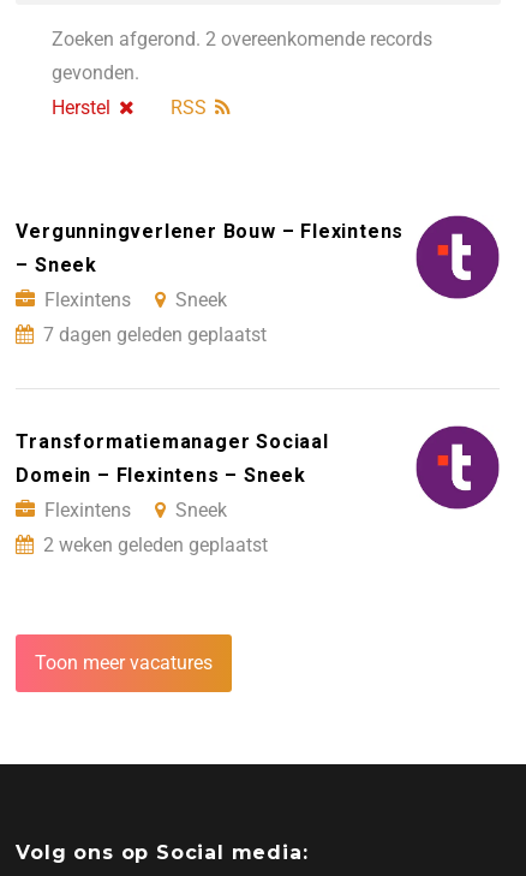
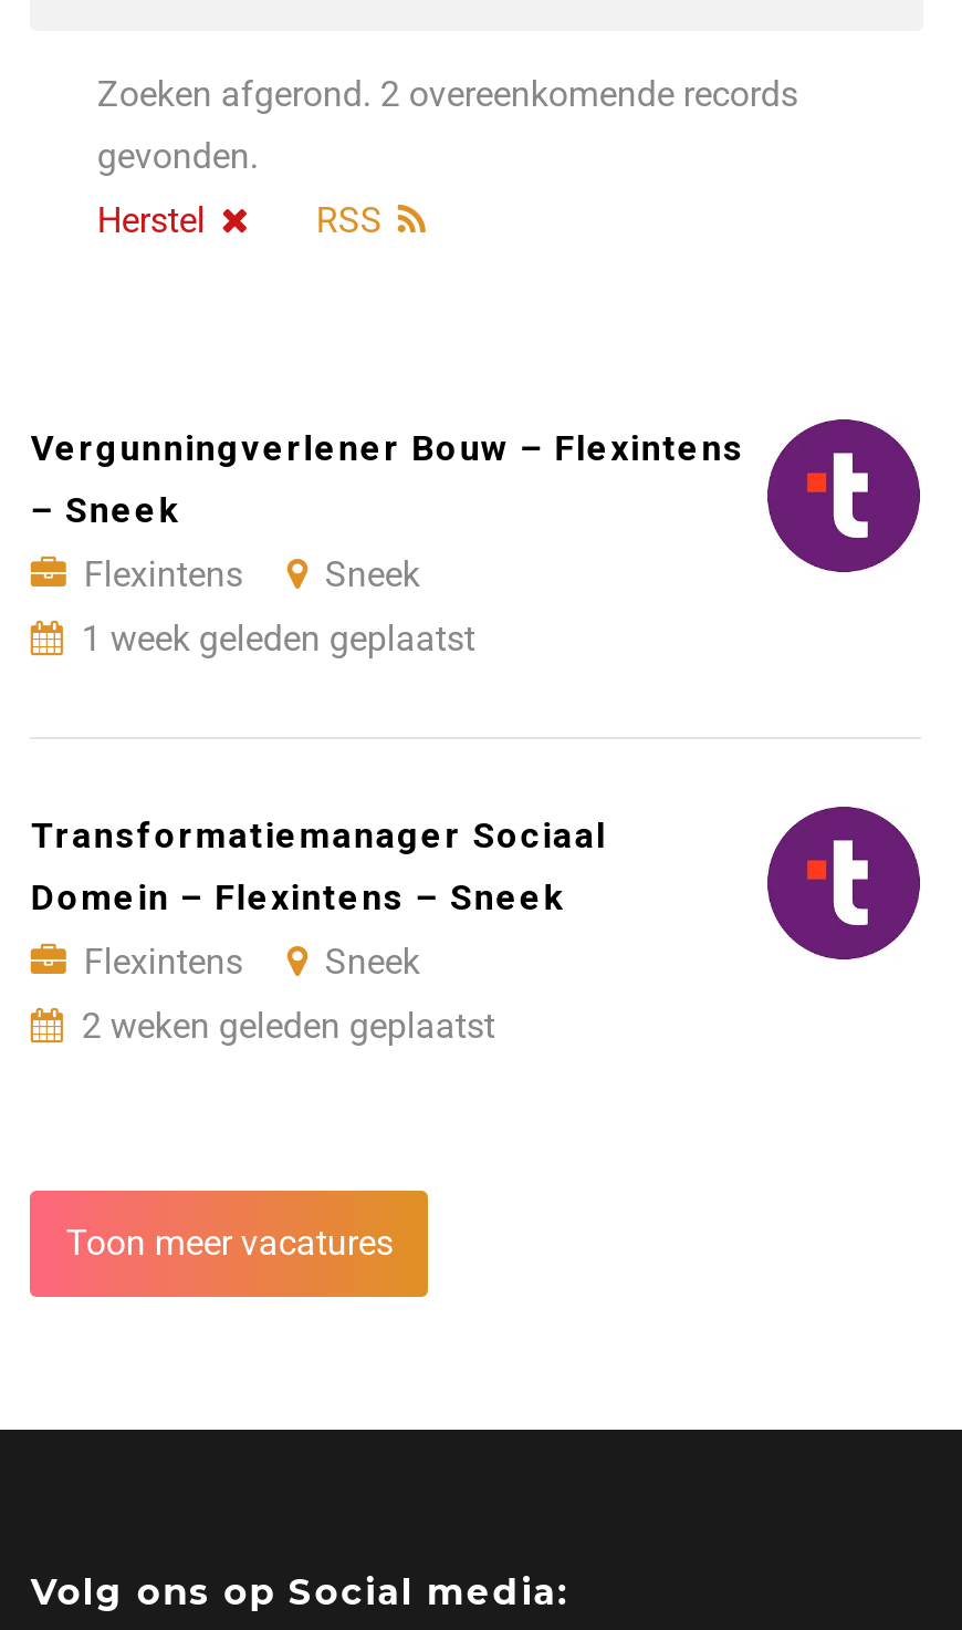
- 7 dagen geleden geplaatst
+ 1 week geleden geplaatst
